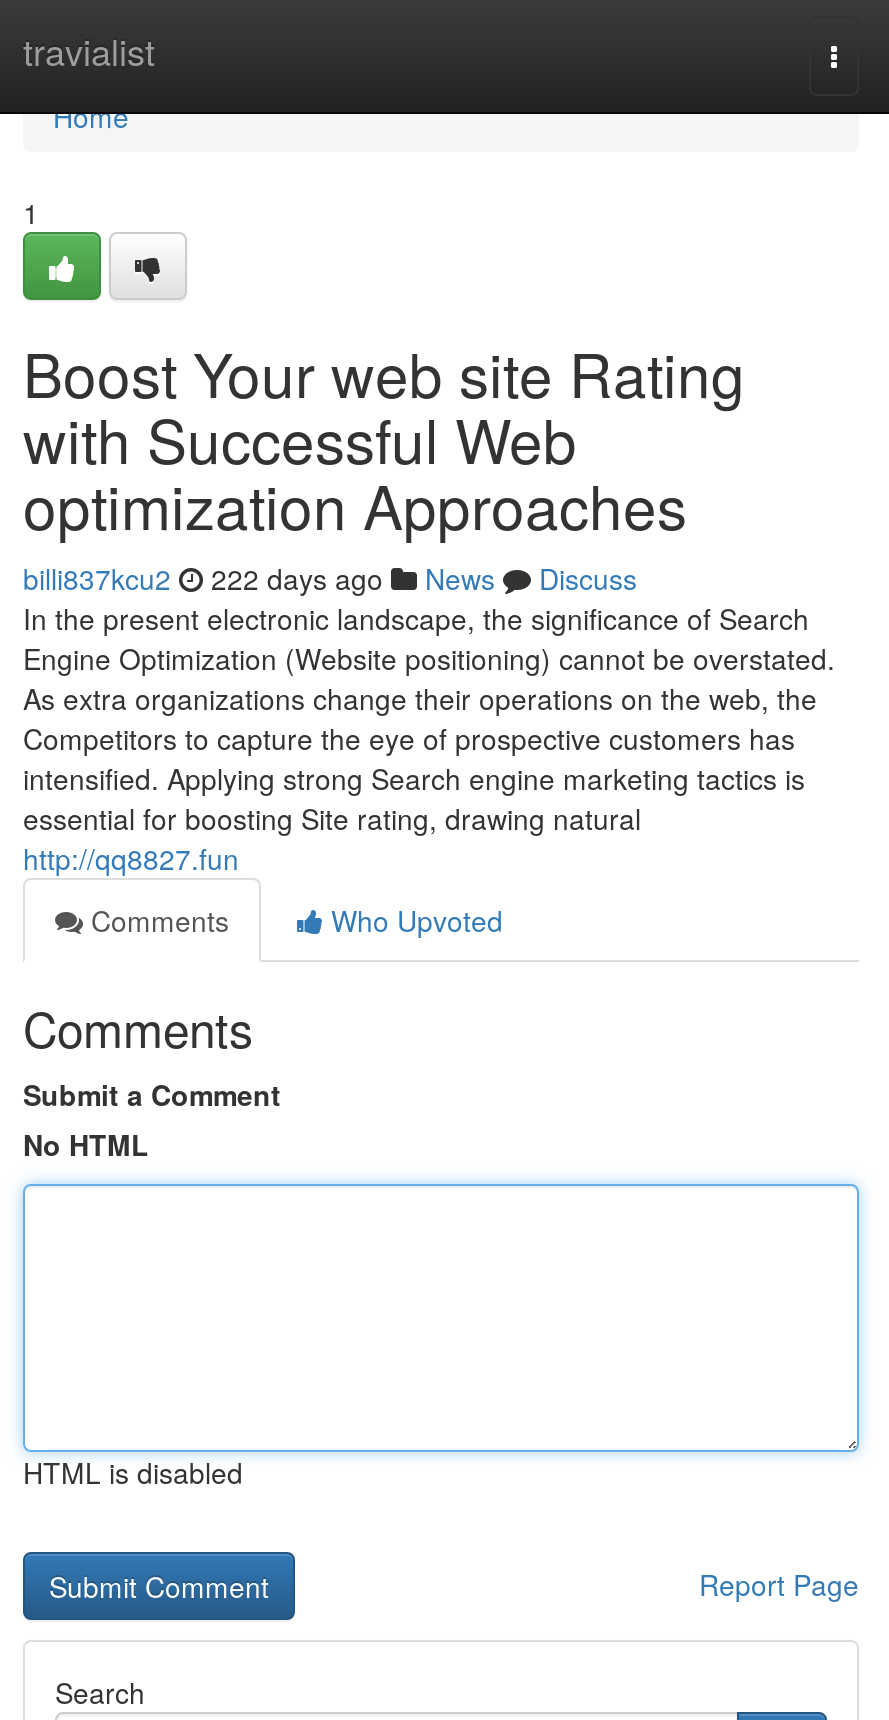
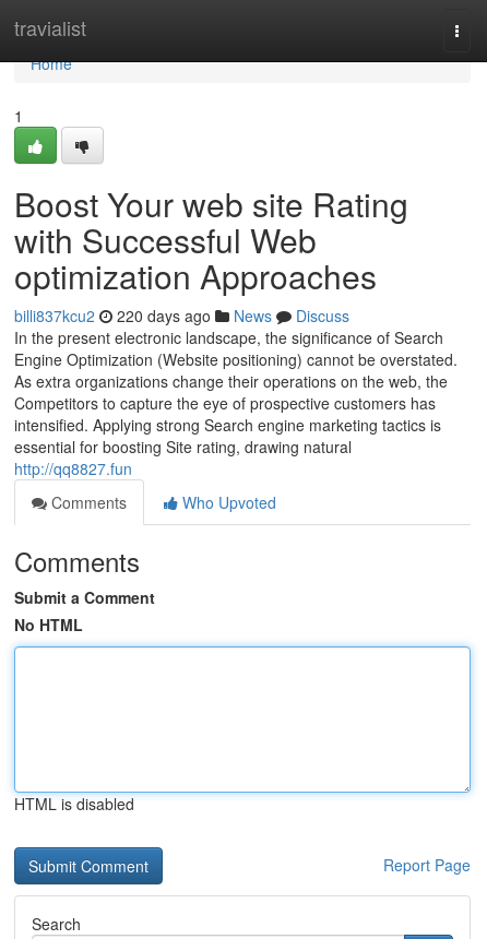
- billi837kcu2 222 days ago News Discuss
+ billi837kcu2 220 days ago News Discuss
